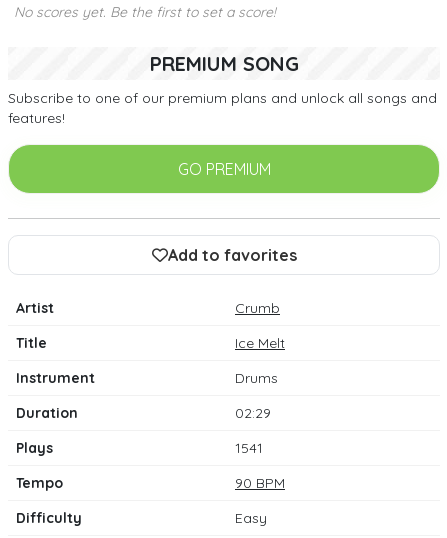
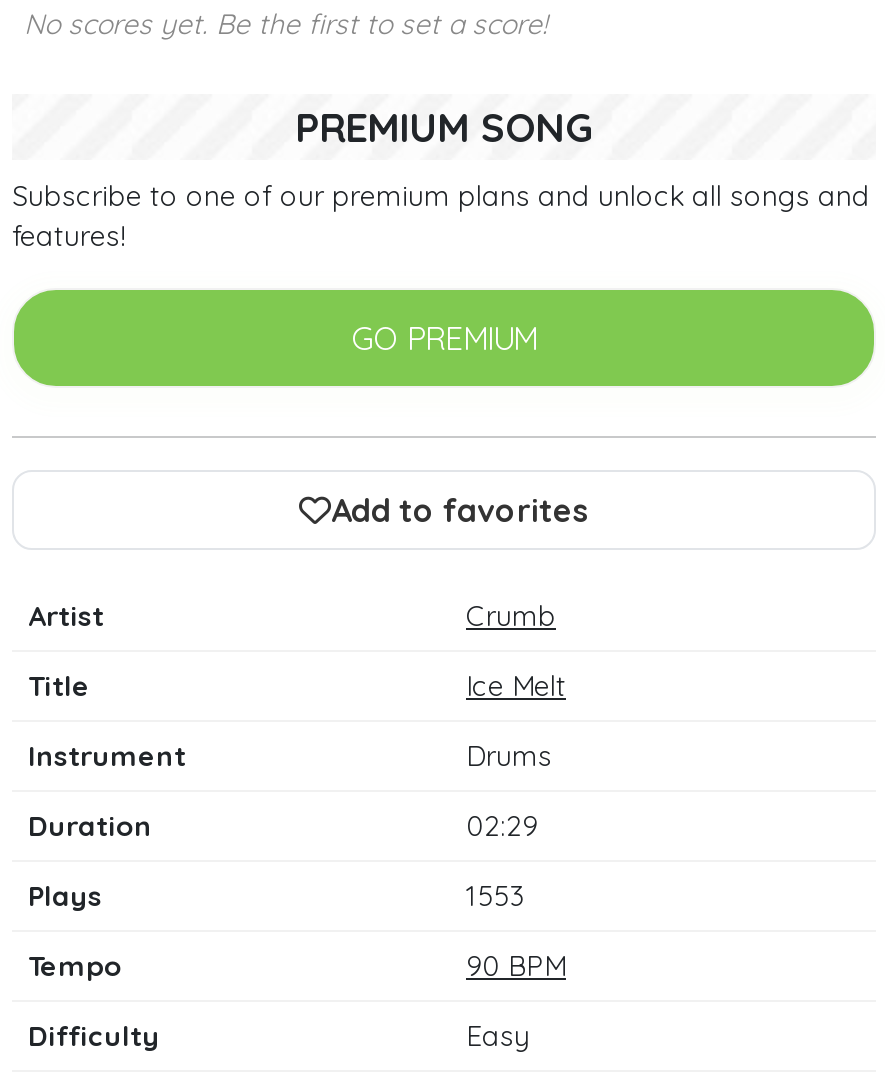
- 1541
+ 1553
